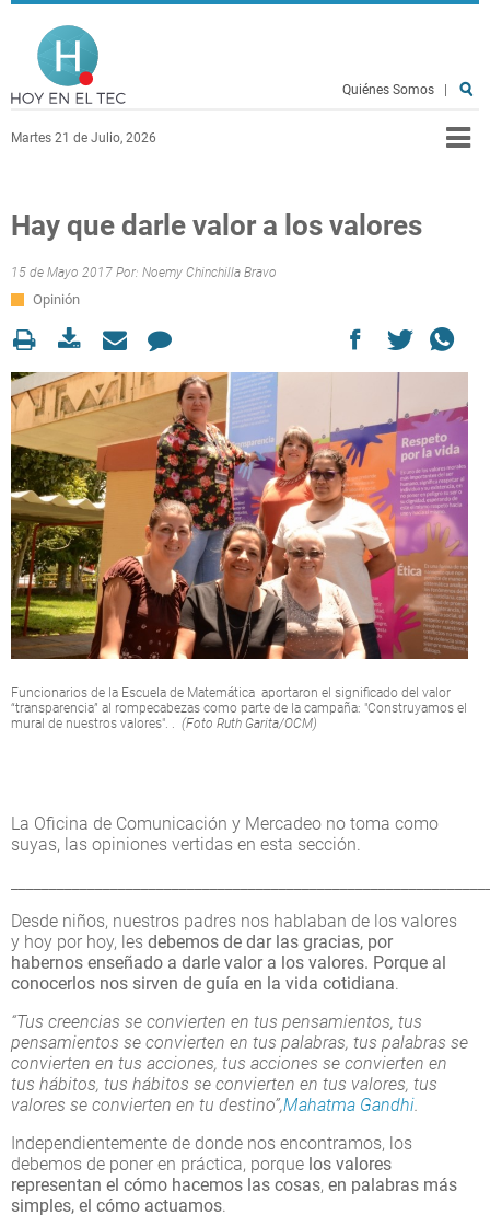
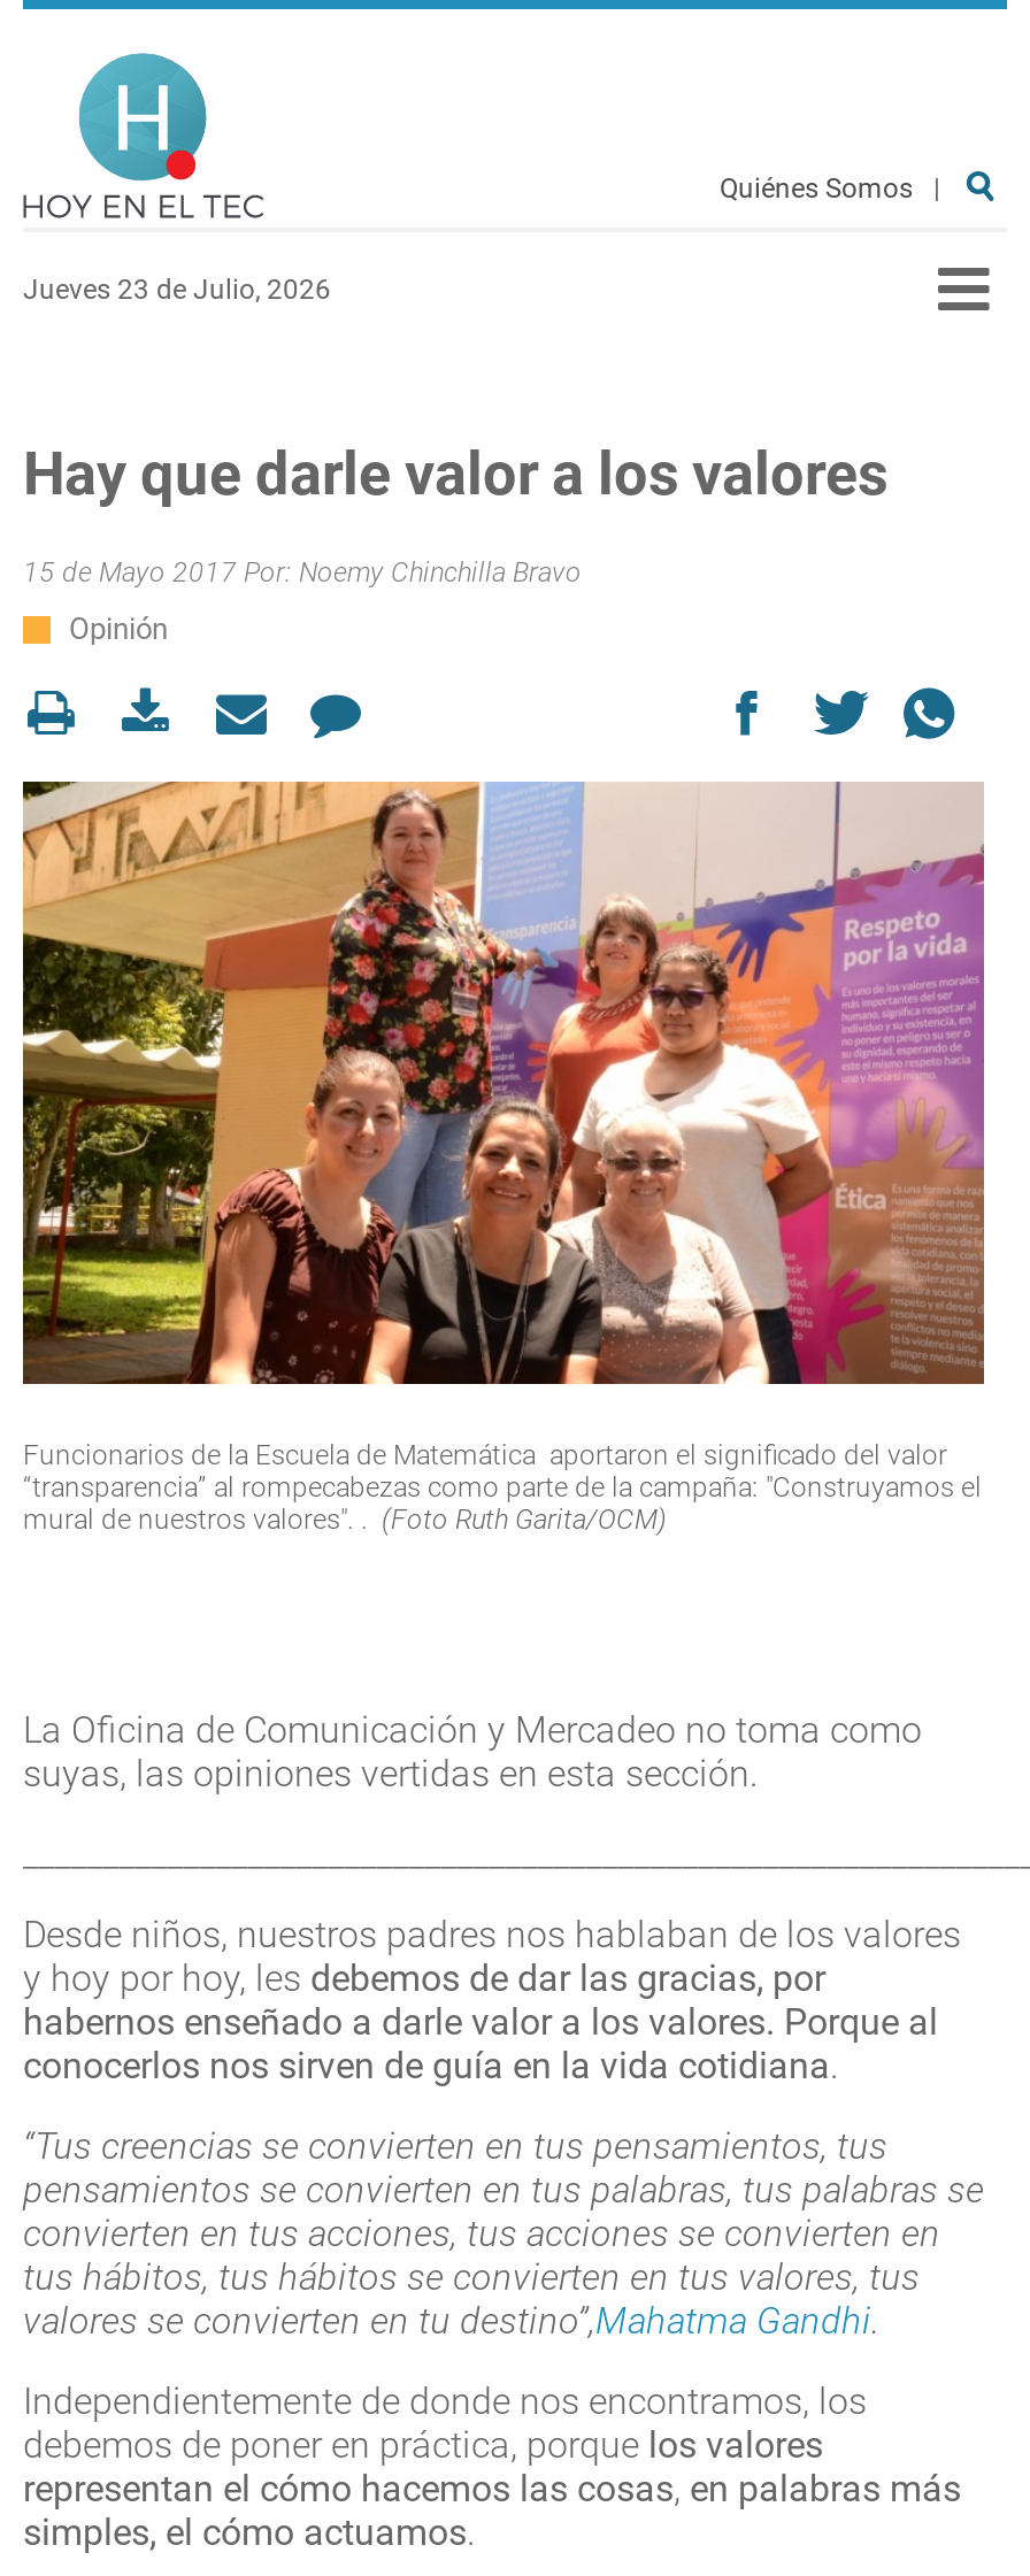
- Martes 21 de Julio, 2026
+ Jueves 23 de Julio, 2026
